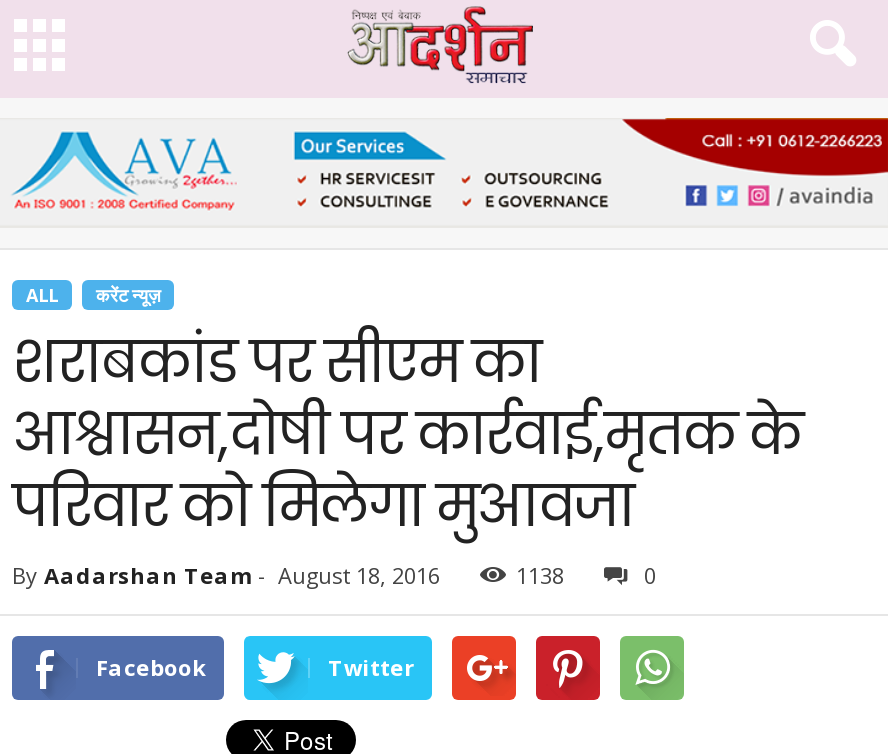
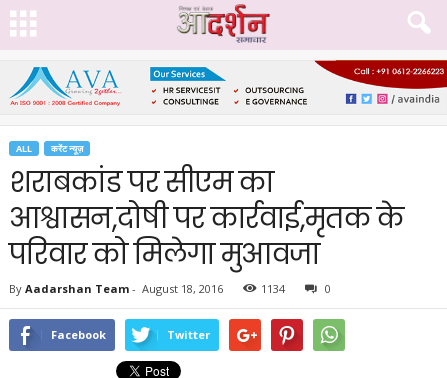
- 1138
+ 1134
